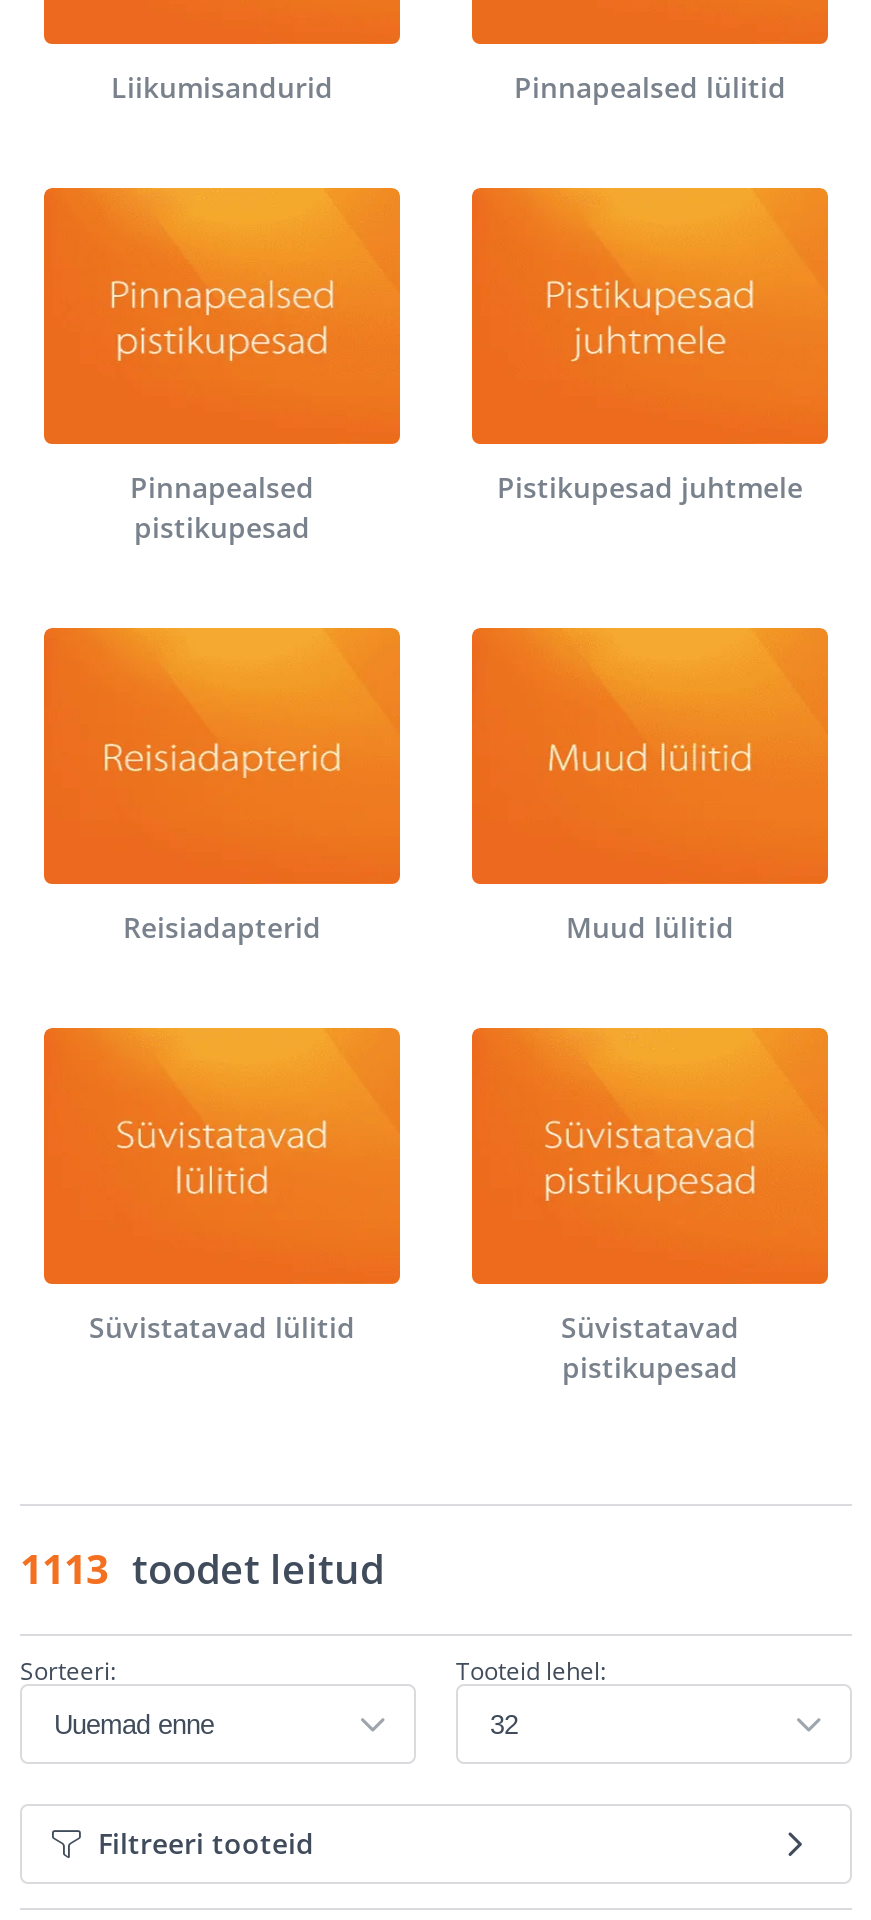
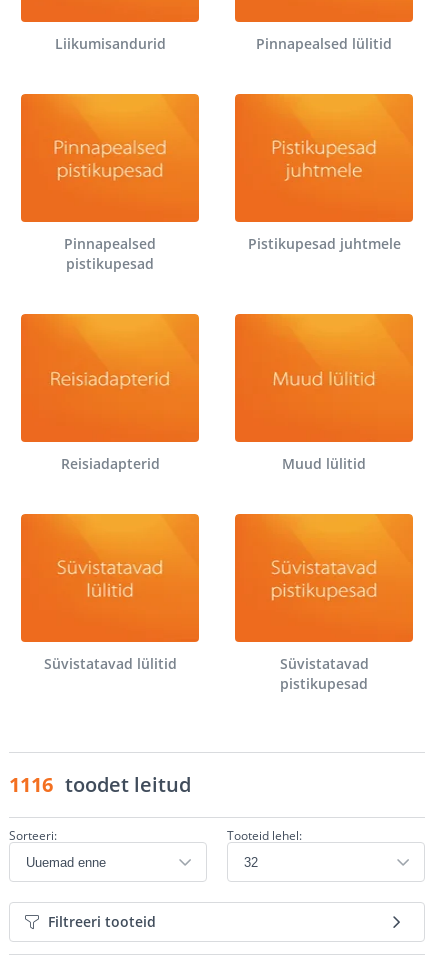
- 1113 toodet leitud
+ 1116 toodet leitud
